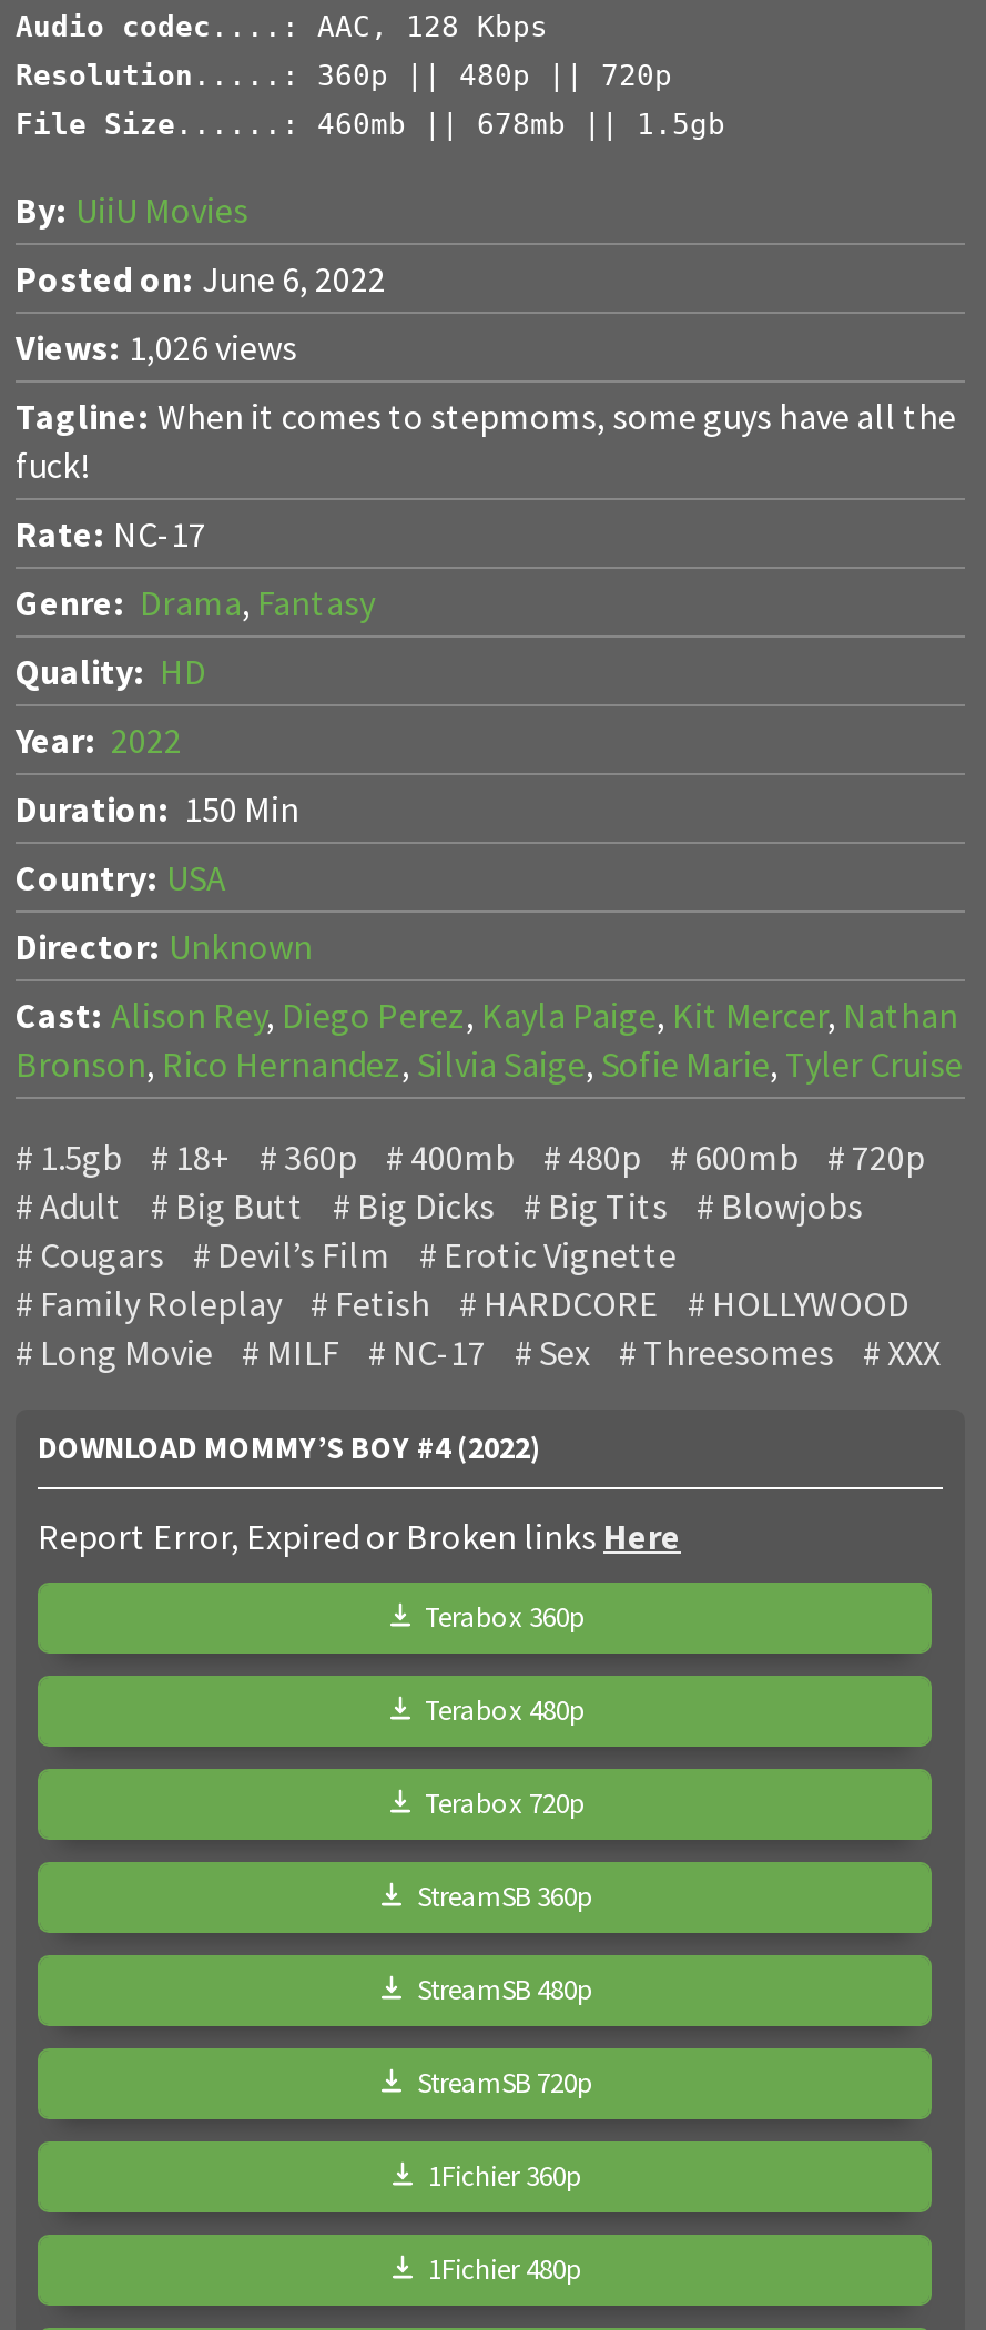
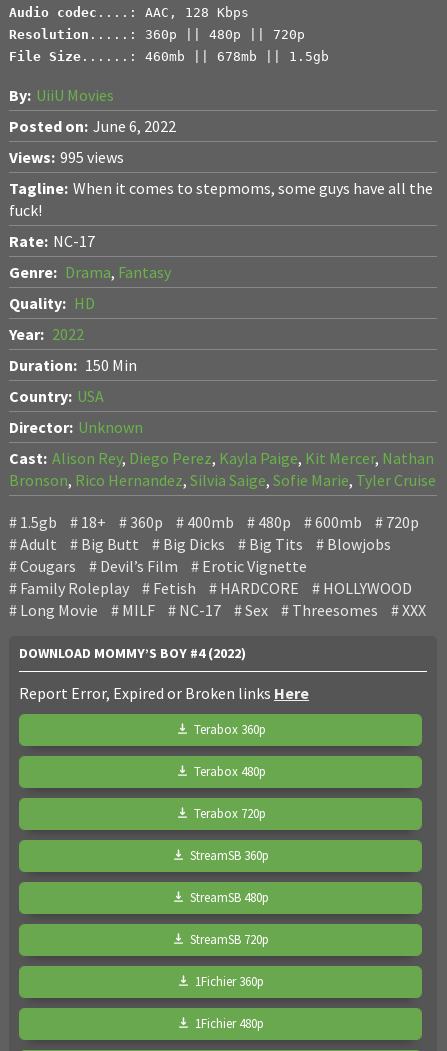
- Views: 1,026 views
+ Views: 995 views
